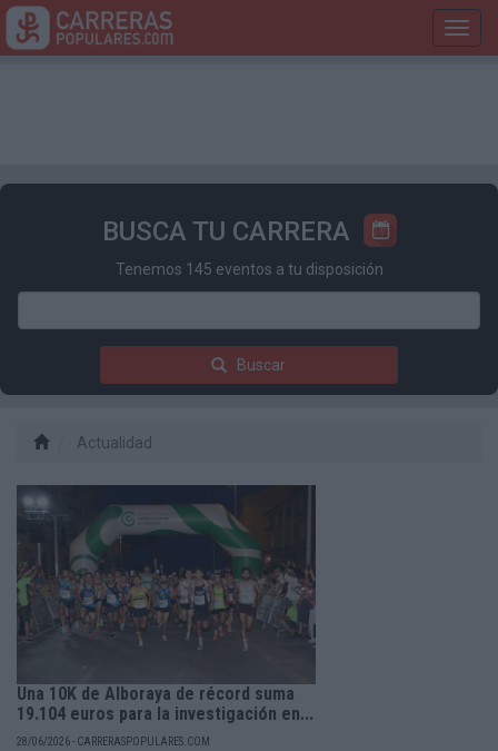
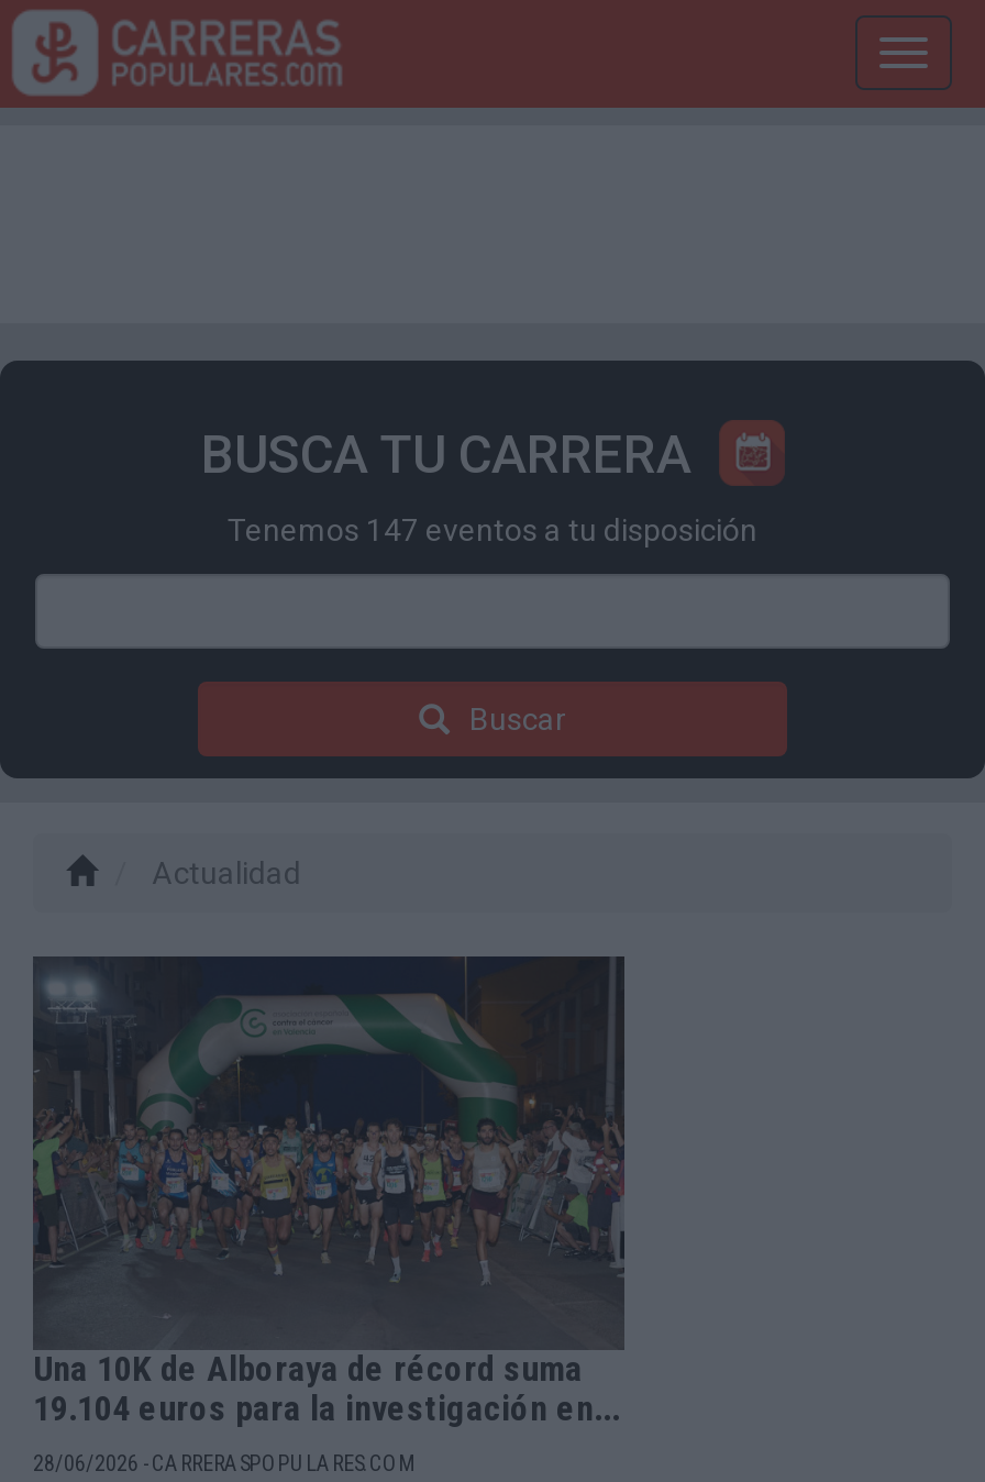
- Tenemos 145 eventos a tu disposición
+ Tenemos 147 eventos a tu disposición
